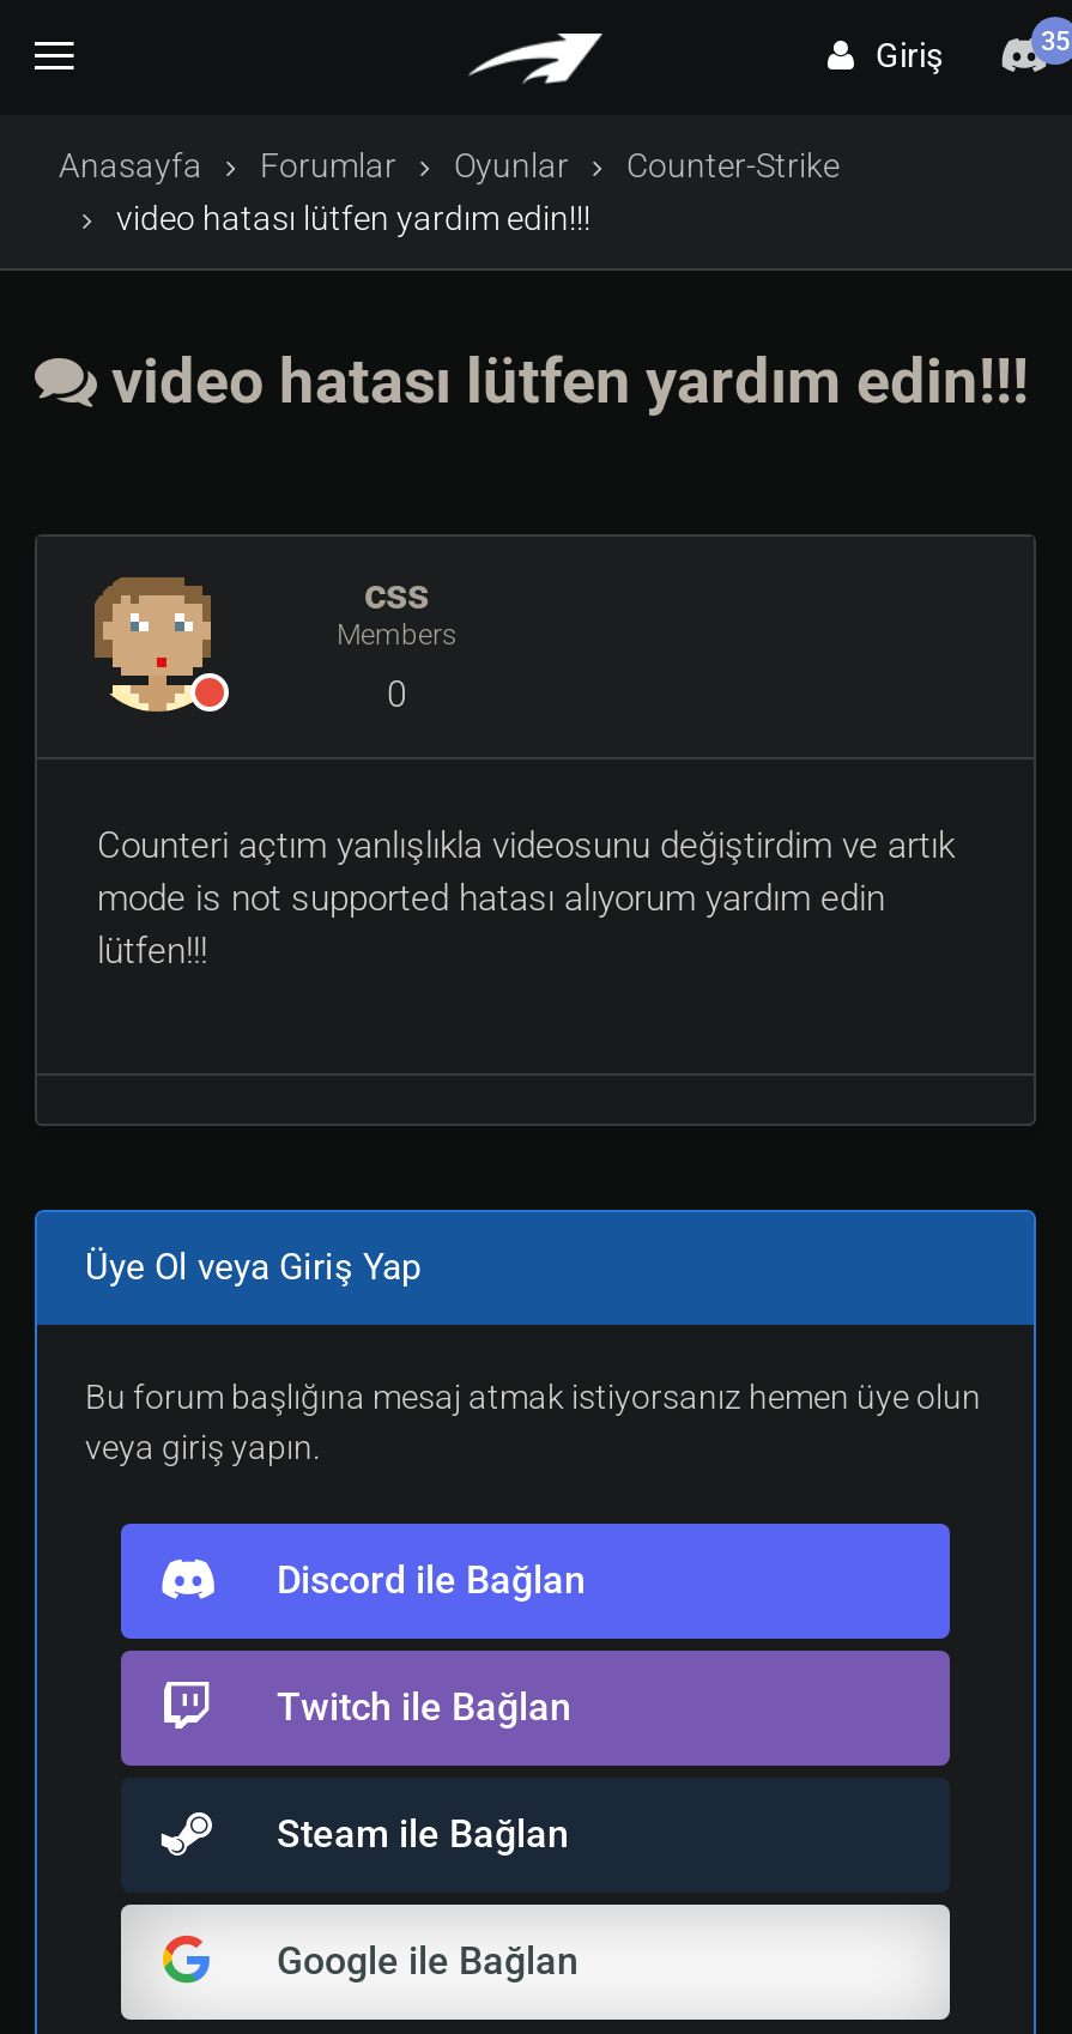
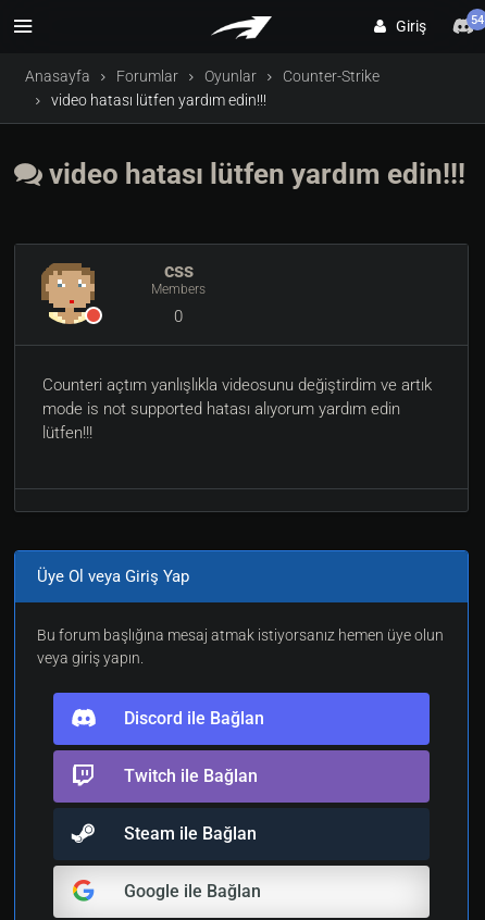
- 35
+ 54
